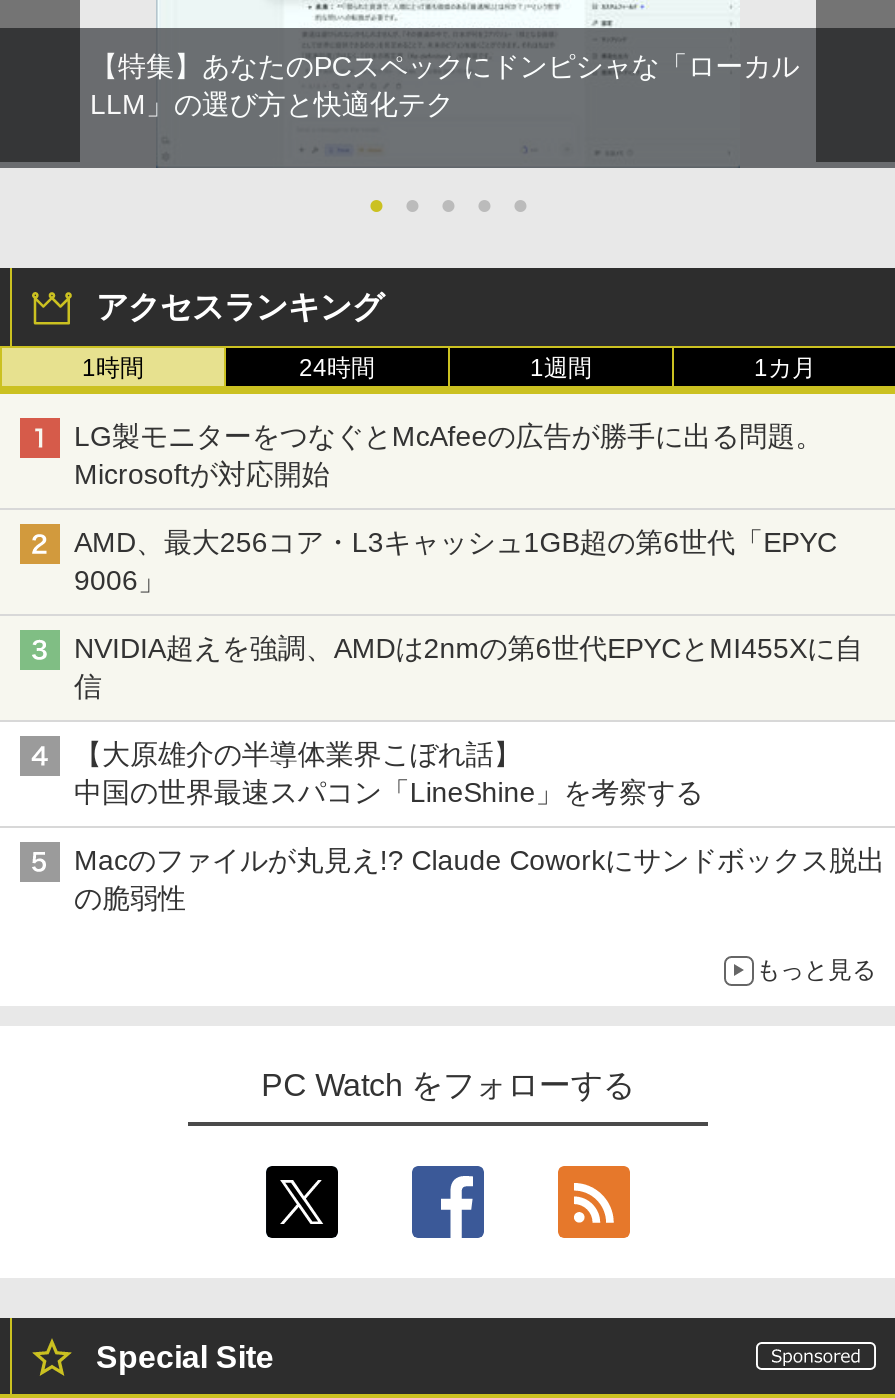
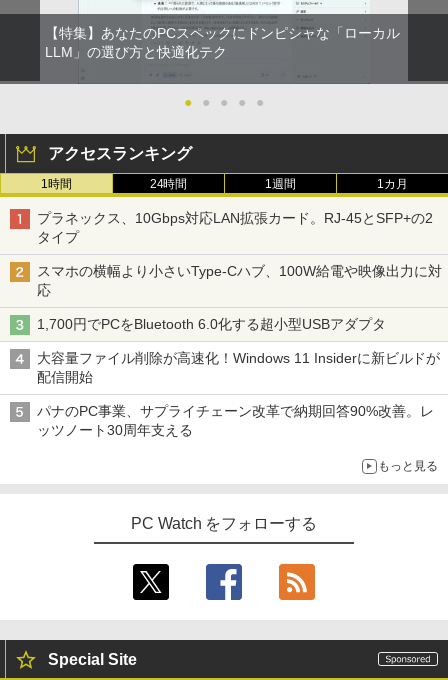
- LG製モニターをつなぐとMcAfeeの広告が勝手に出る問題。
- Microsoftが対応開始
+ プラネックス、10Gbps対応LAN拡張カード。RJ-45とSFP+の2
+ タイプ

- AMD、最大256コア・L3キャッシュ1GB超の第6世代「EPYC
- 9006」
+ スマホの横幅より小さいType-Cハブ、100W給電や映像出力に対
+ 応

- NVIDIA超えを強調、AMDは2nmの第6世代EPYCとMI455Xに自
- 信
+ 1,700円でPCをBluetooth 6.0化する超小型USBアダプタ

- 【大原雄介の半導体業界こぼれ話】
- 中国の世界最速スパコン「LineShine」を考察する
+ 大容量ファイル削除が高速化！Windows 11 Insiderに新ビルドが
+ 配信開始

- Macのファイルが丸見え!? Claude Coworkにサンドボックス脱出
- の脆弱性
+ パナのPC事業、サプライチェーン改革で納期回答90%改善。レ
+ ッツノート30周年支える
